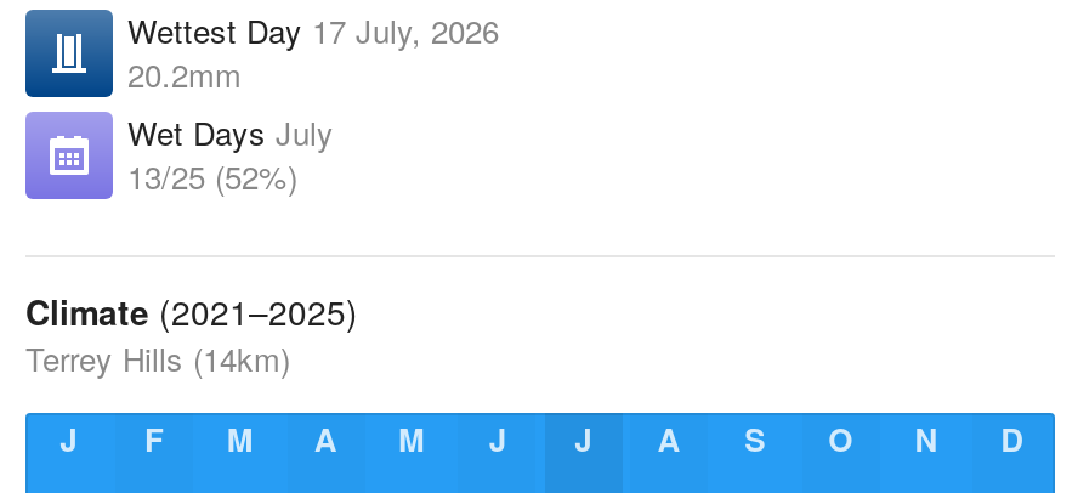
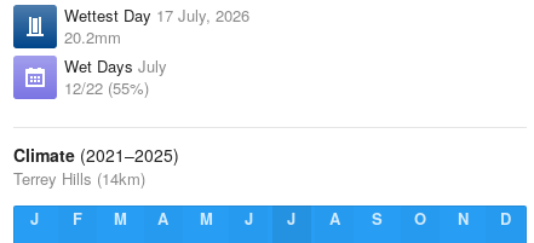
- 13/25 (52%)
+ 12/22 (55%)
